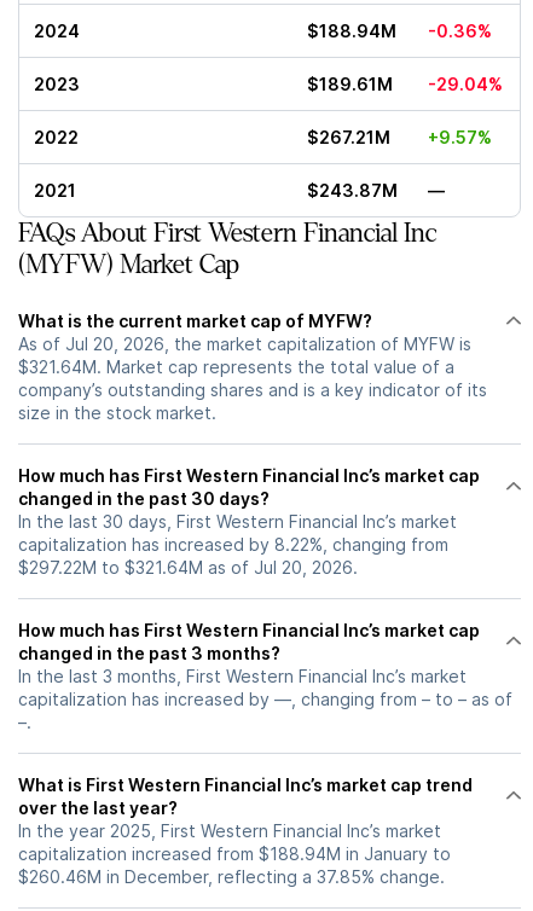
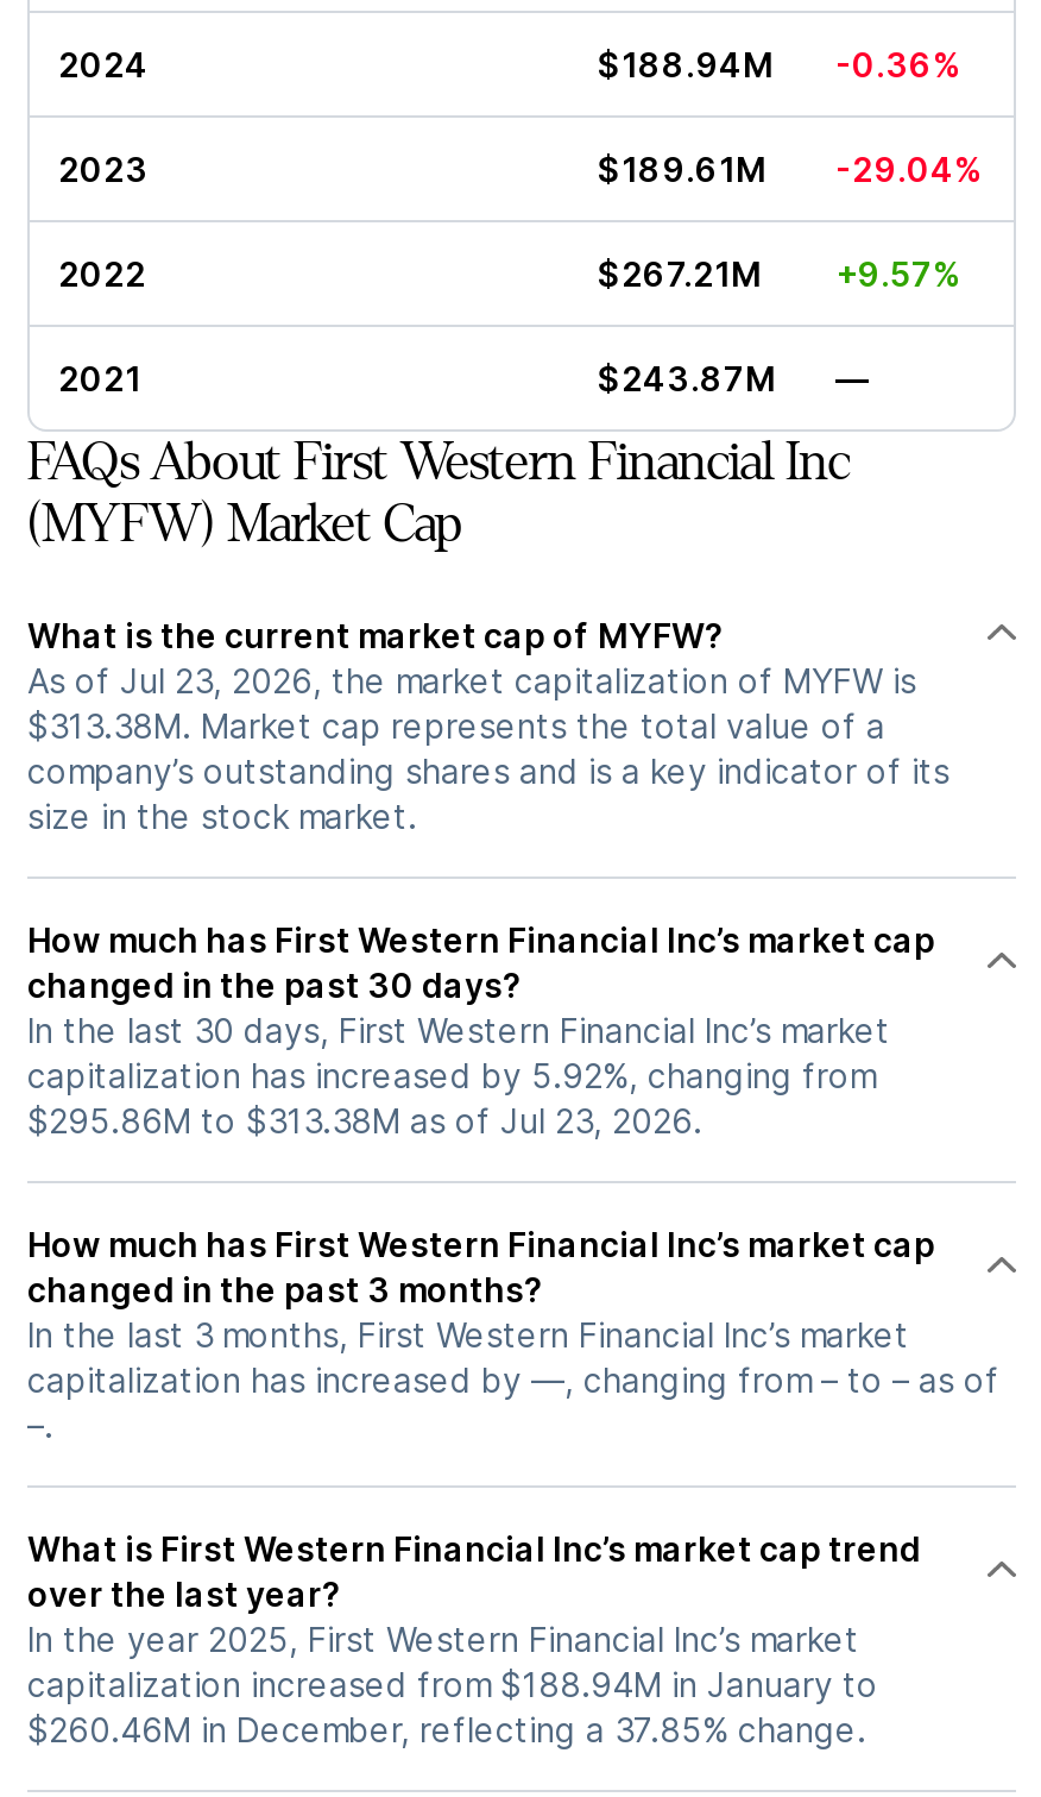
- As of Jul 20, 2026, the market capitalization of MYFW is
+ As of Jul 23, 2026, the market capitalization of MYFW is

- $321.64M. Market cap represents the total value of a
+ $313.38M. Market cap represents the total value of a

- capitalization has increased by 8.22%, changing from
+ capitalization has increased by 5.92%, changing from

- $297.22M to $321.64M as of Jul 20, 2026.
+ $295.86M to $313.38M as of Jul 23, 2026.
